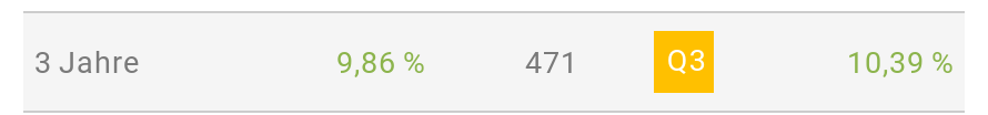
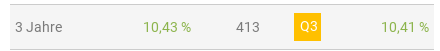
- 9,86 %
+ 10,43 %

- 471
+ 413

- 10,39 %
+ 10,41 %
